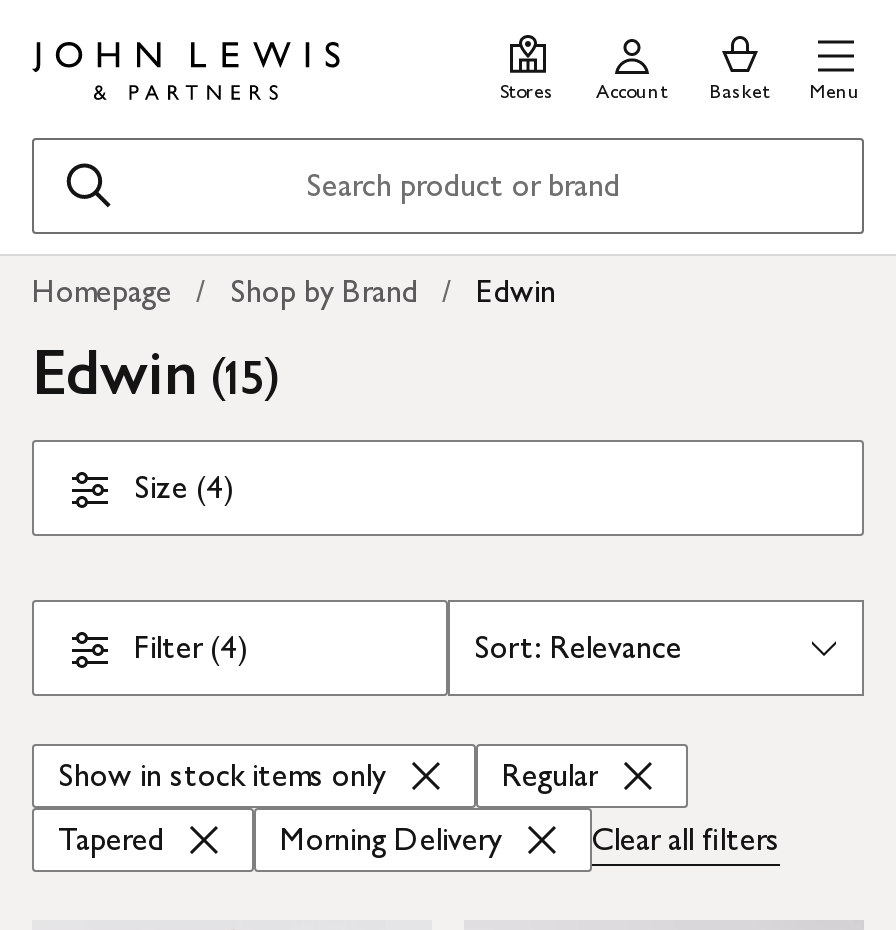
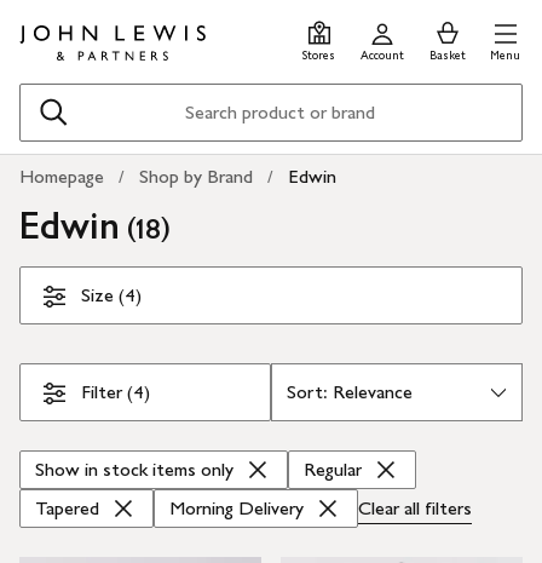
- Edwin (15)
+ Edwin (18)
